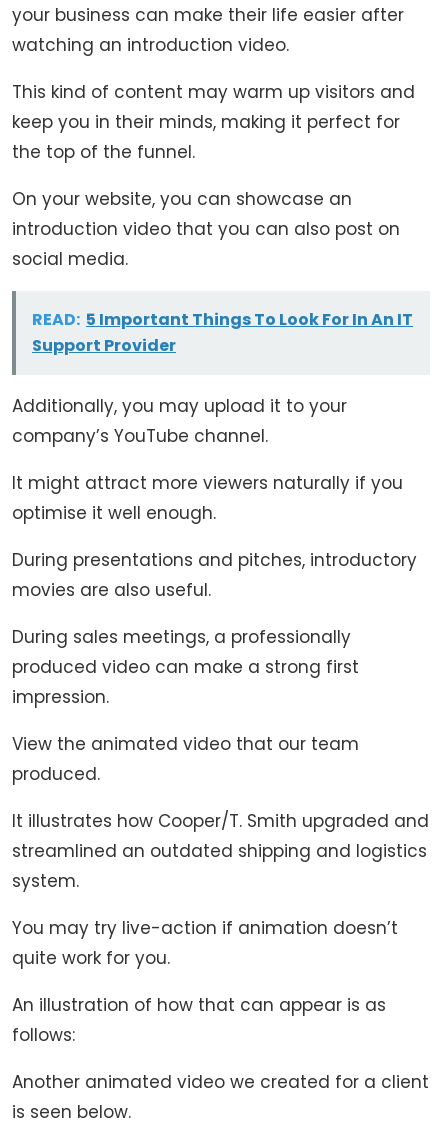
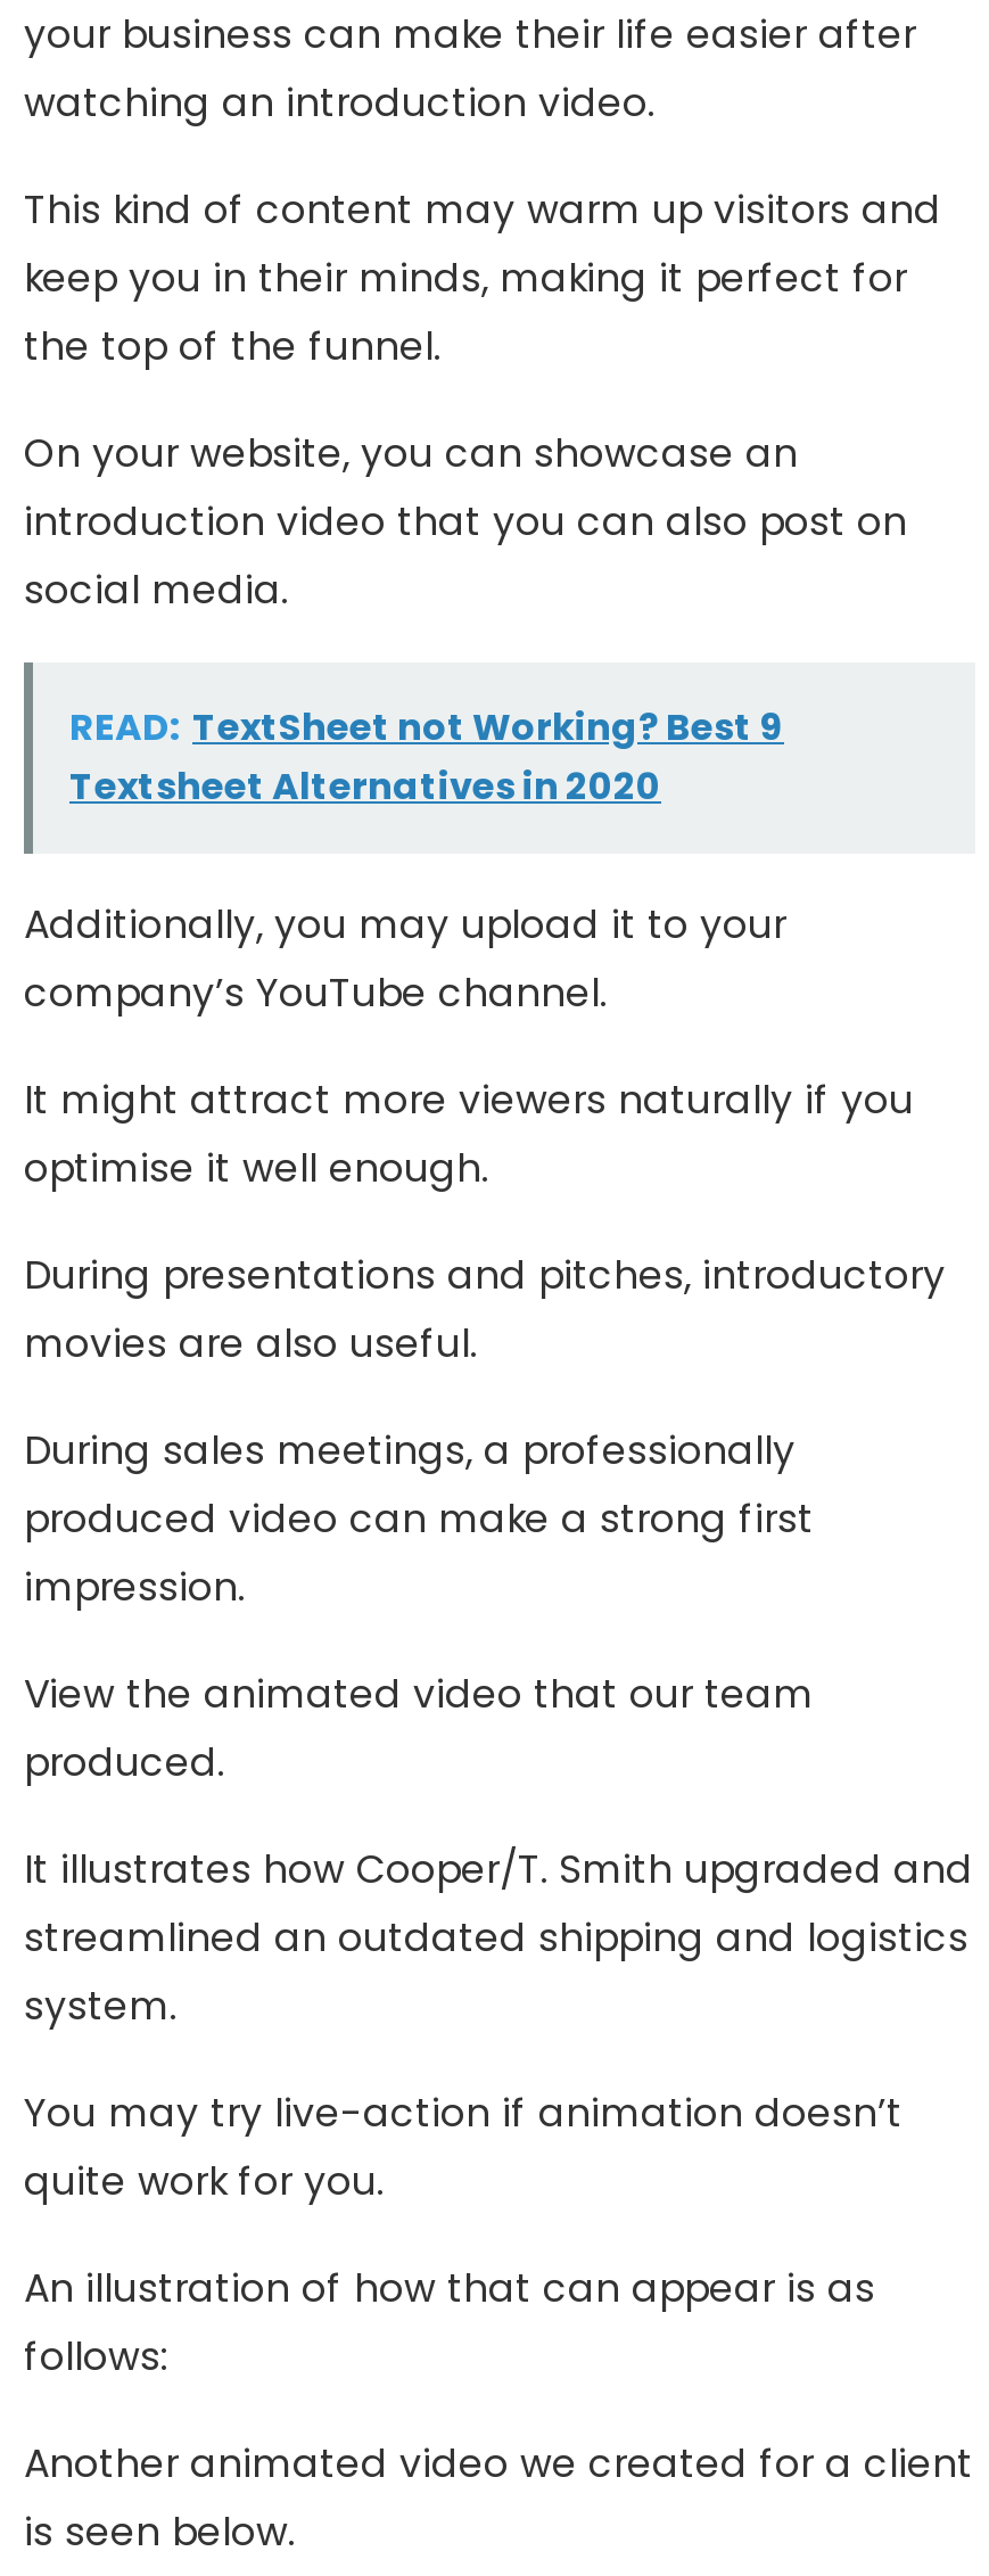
- READ: 5 Important Things To Look For In An IT
- Support Provider
+ READ: TextSheet not Working? Best 9
+ Textsheet Alternatives in 2020
